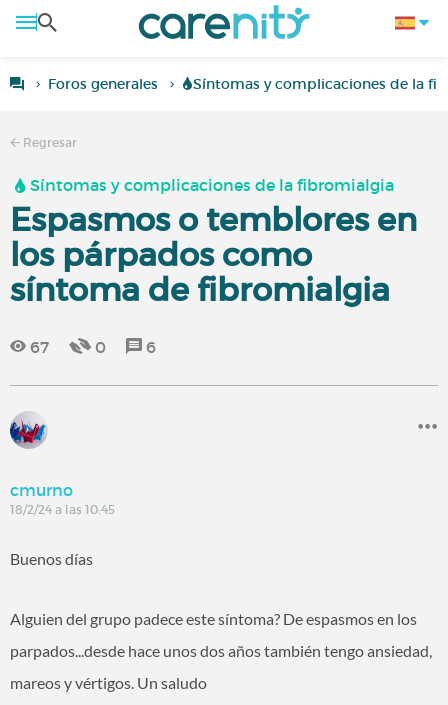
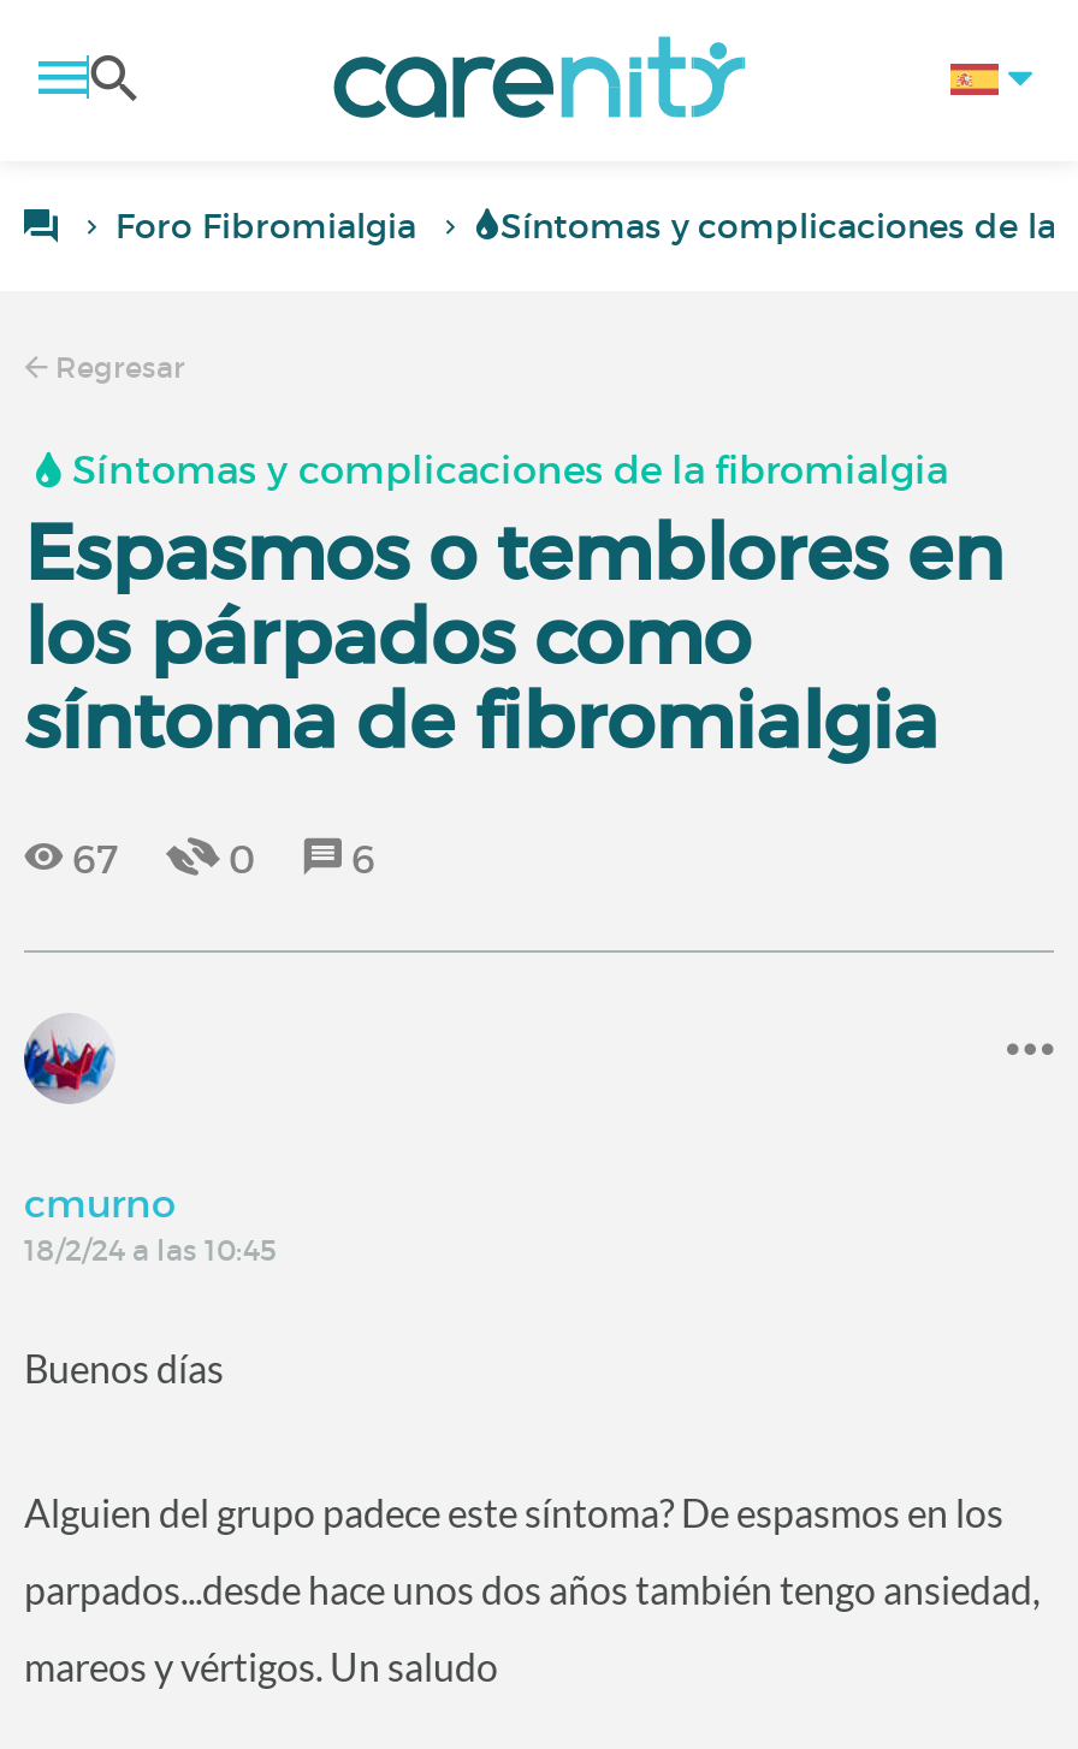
- Foros generales
+ Foro Fibromialgia
